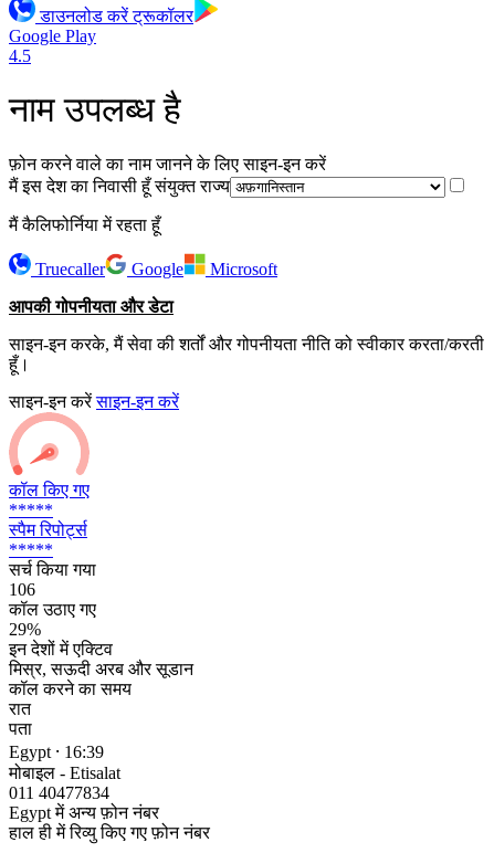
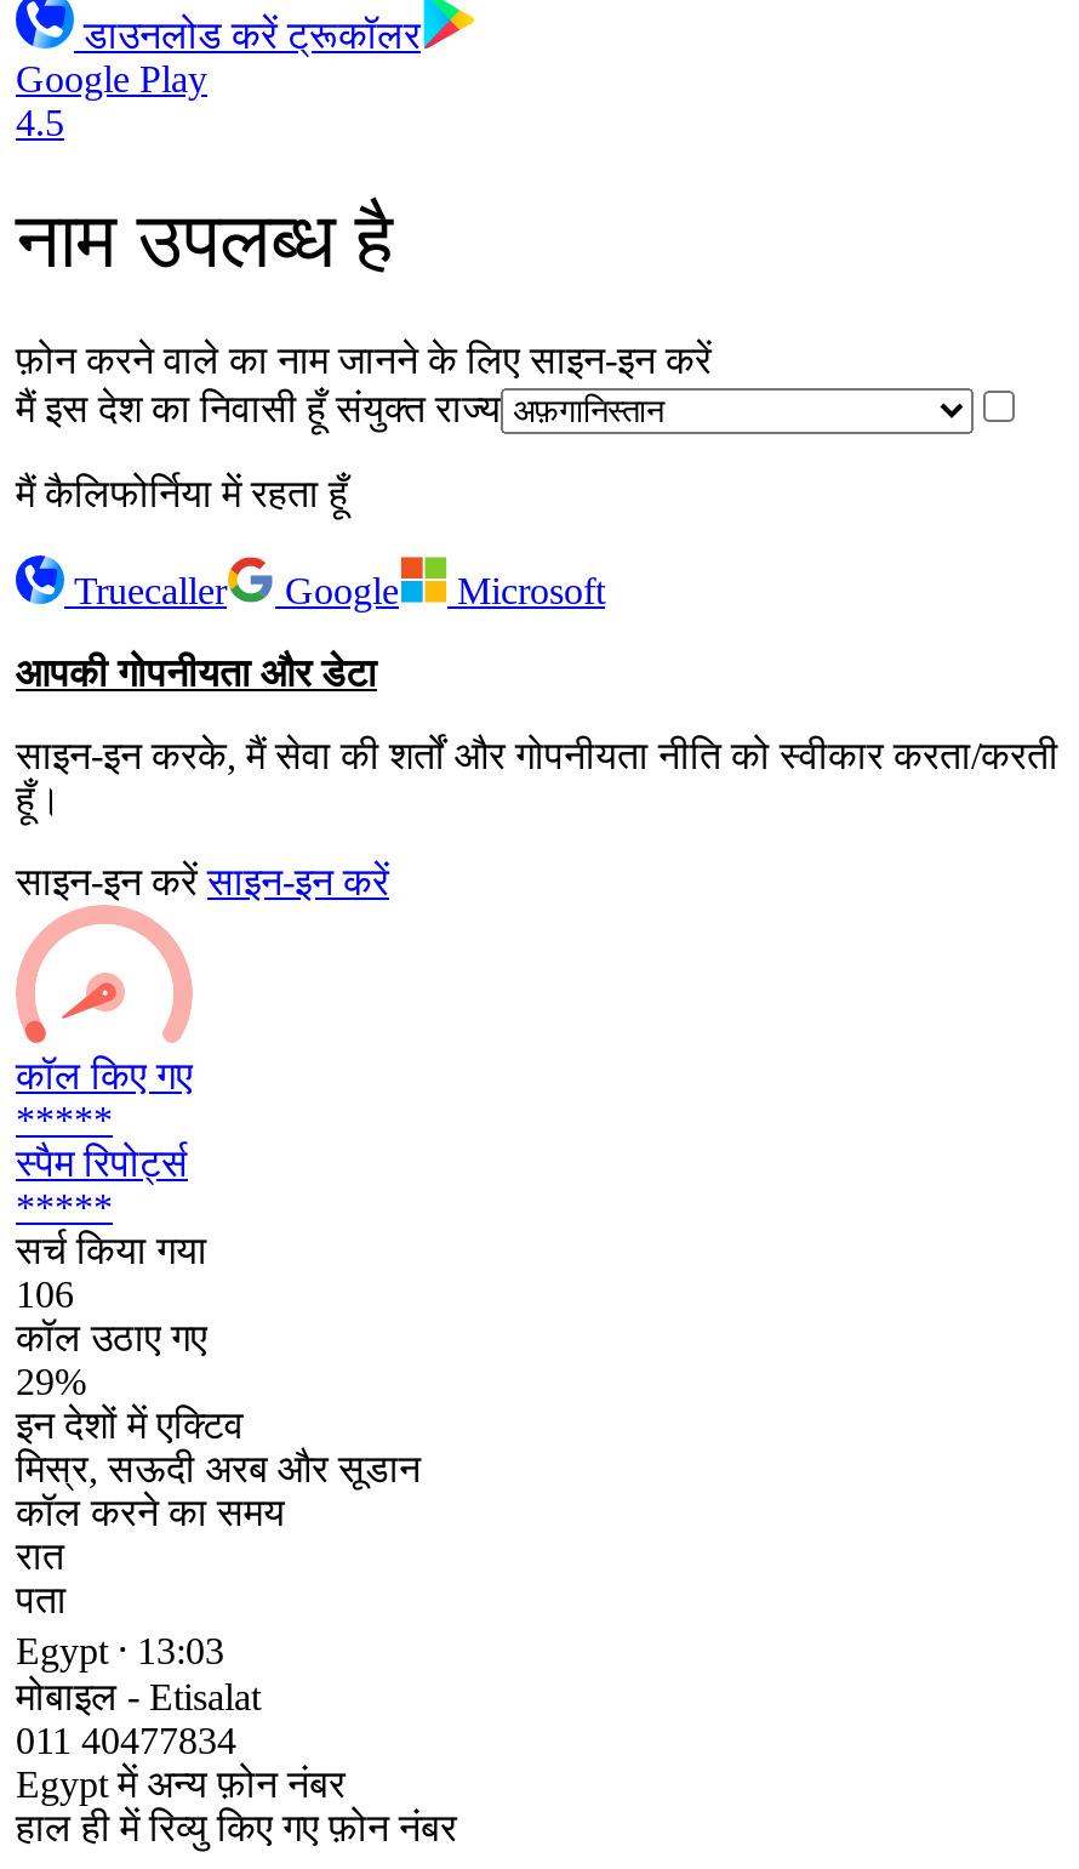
- Egypt ⸱ 16:39
+ Egypt ⸱ 13:03
